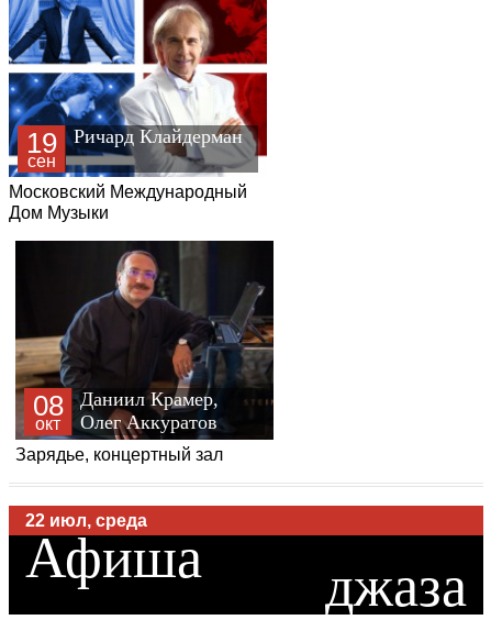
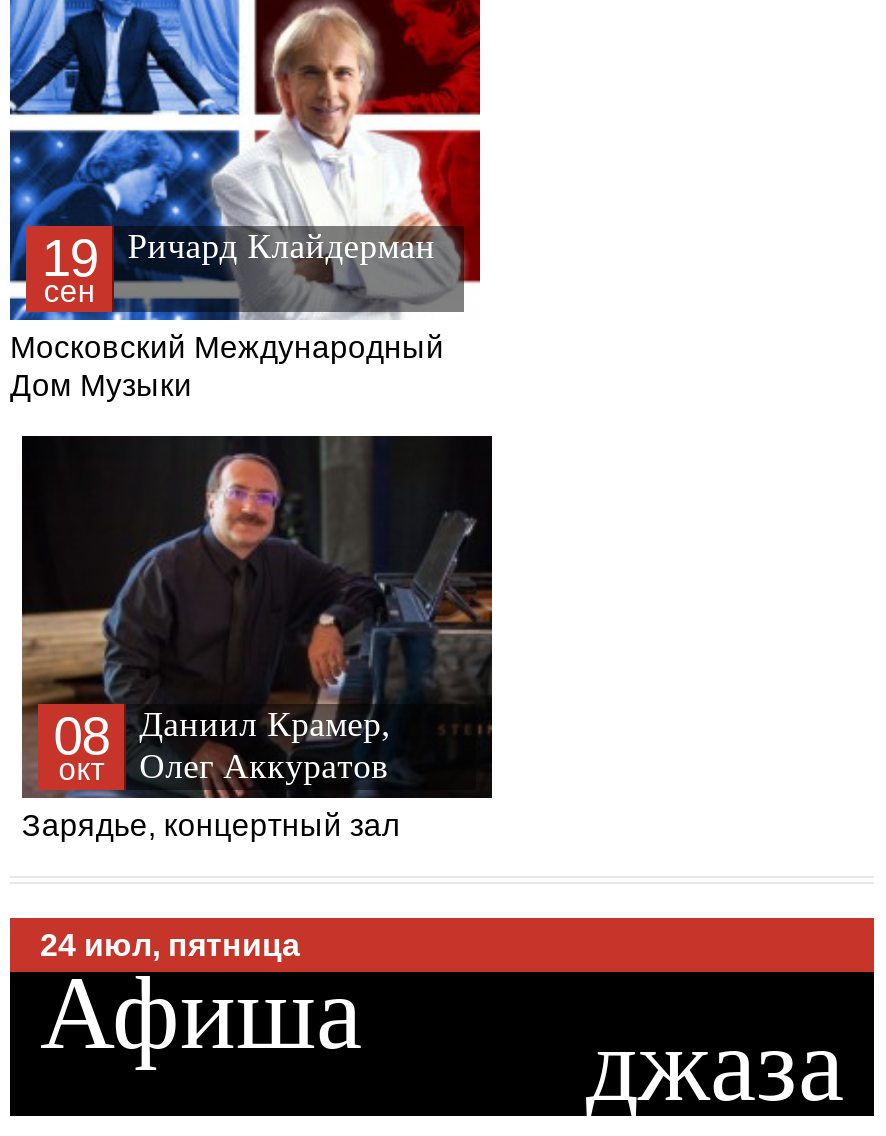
- 22 июл, среда
+ 24 июл, пятница
